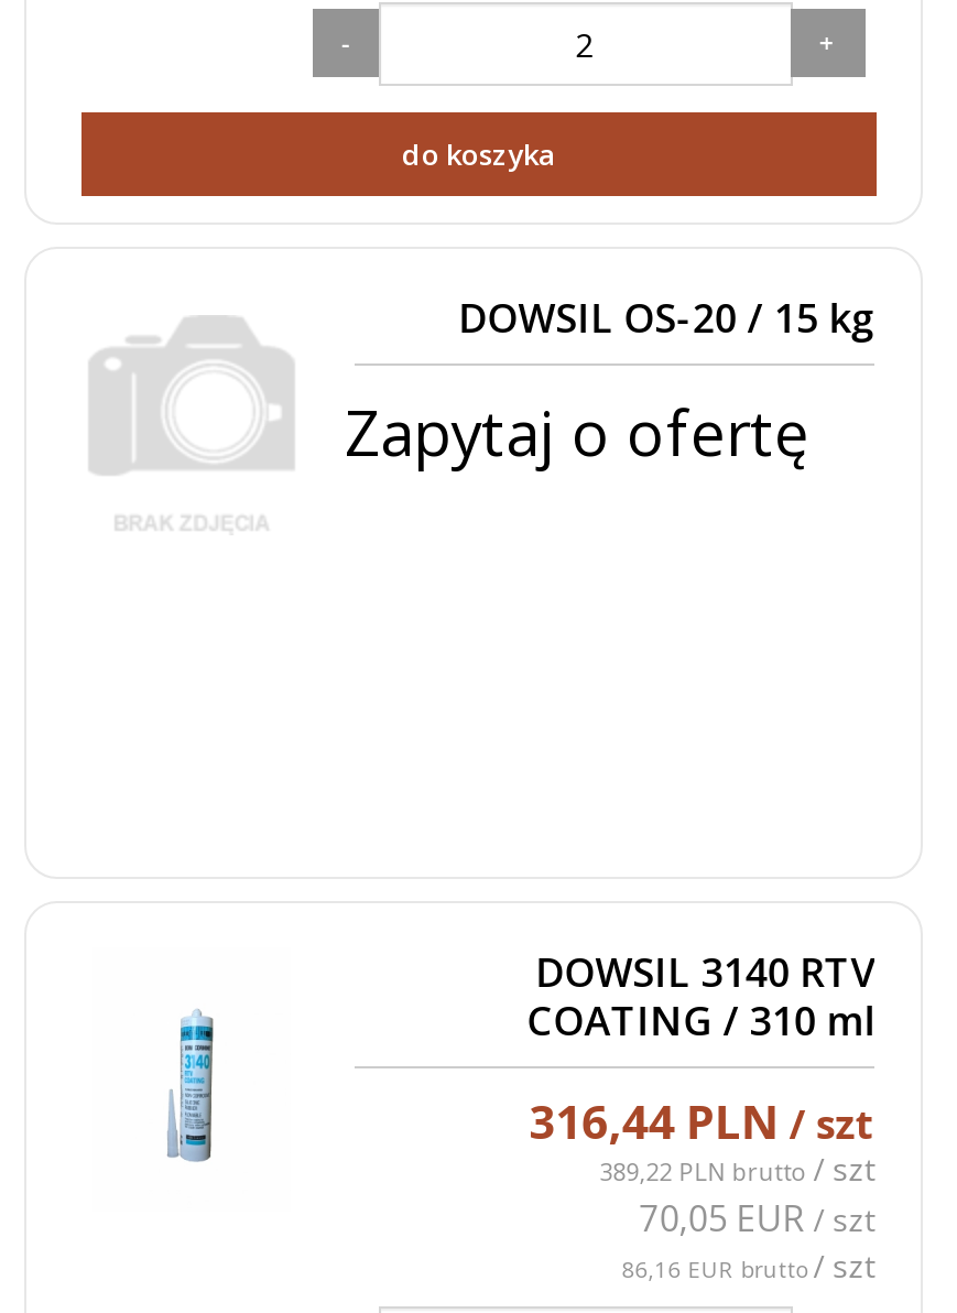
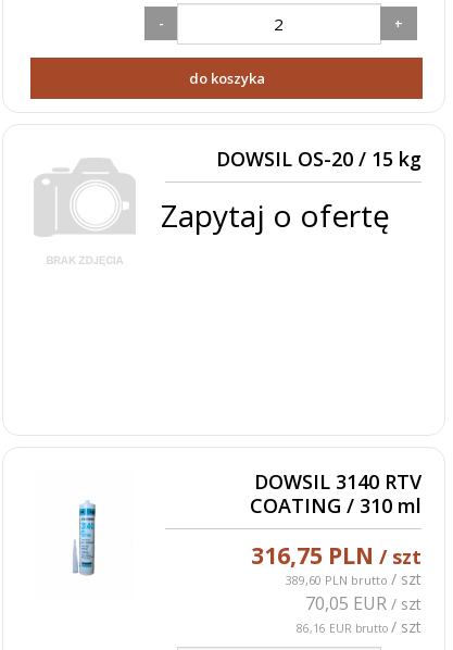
- 316,44 PLN / szt
+ 316,75 PLN / szt

- 389,22 PLN brutto / szt
+ 389,60 PLN brutto / szt
